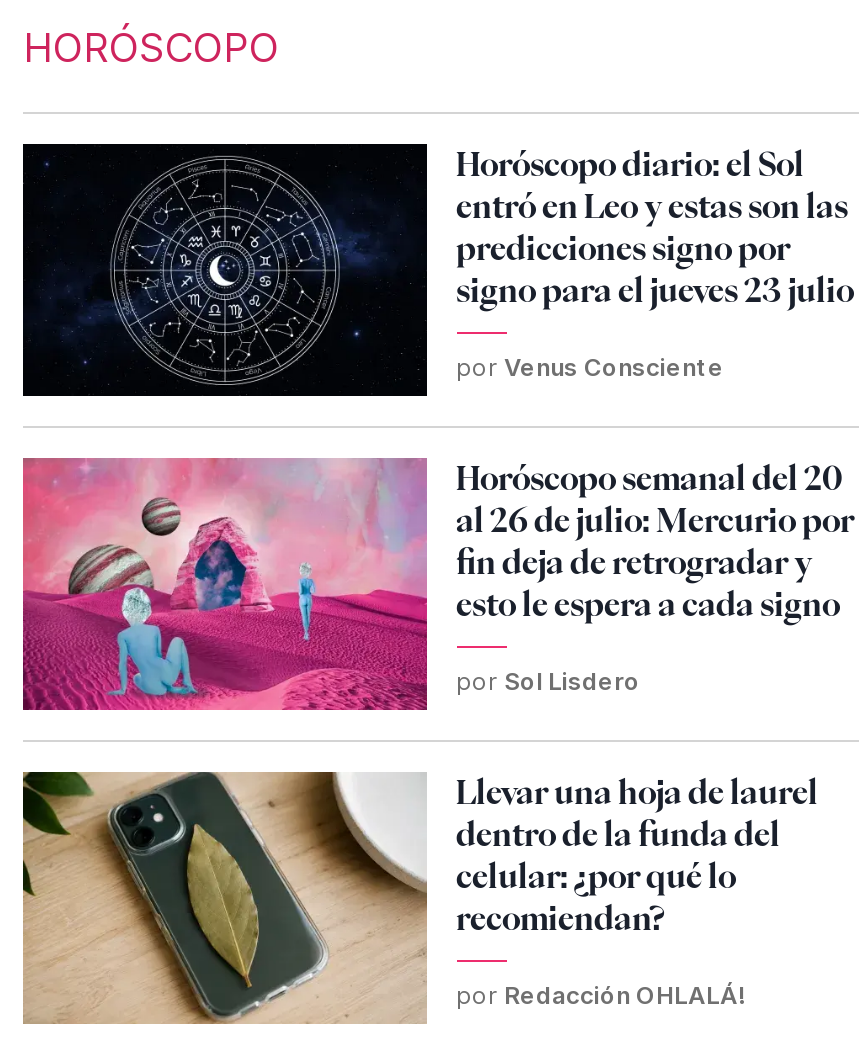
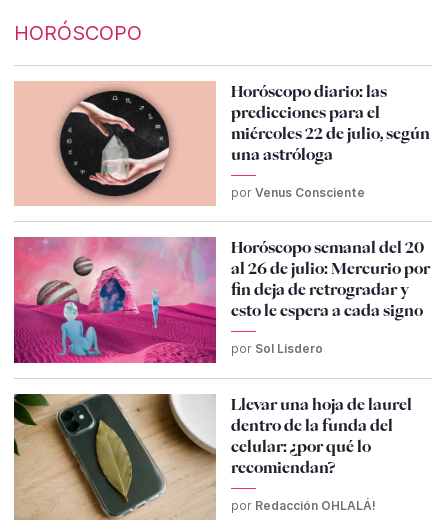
- [image]
- Horóscopo diario: el Sol
- entró en Leo y estas son las
- predicciones signo por
- signo para el jueves 23 julio
+ [image]
+ Horóscopo diario: las
+ predicciones para el
+ miércoles 22 de julio, según
+ una astróloga
